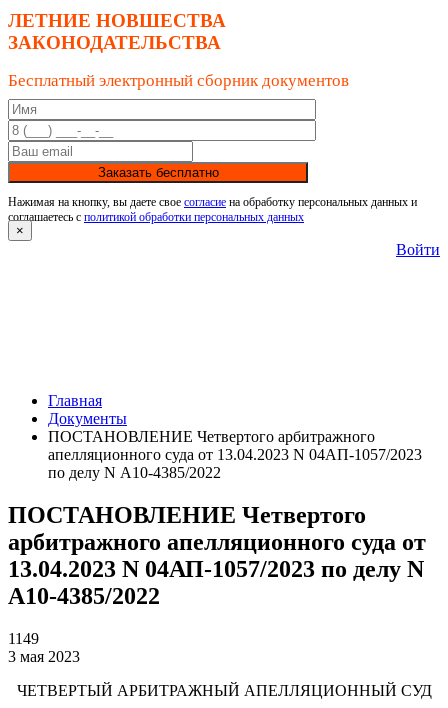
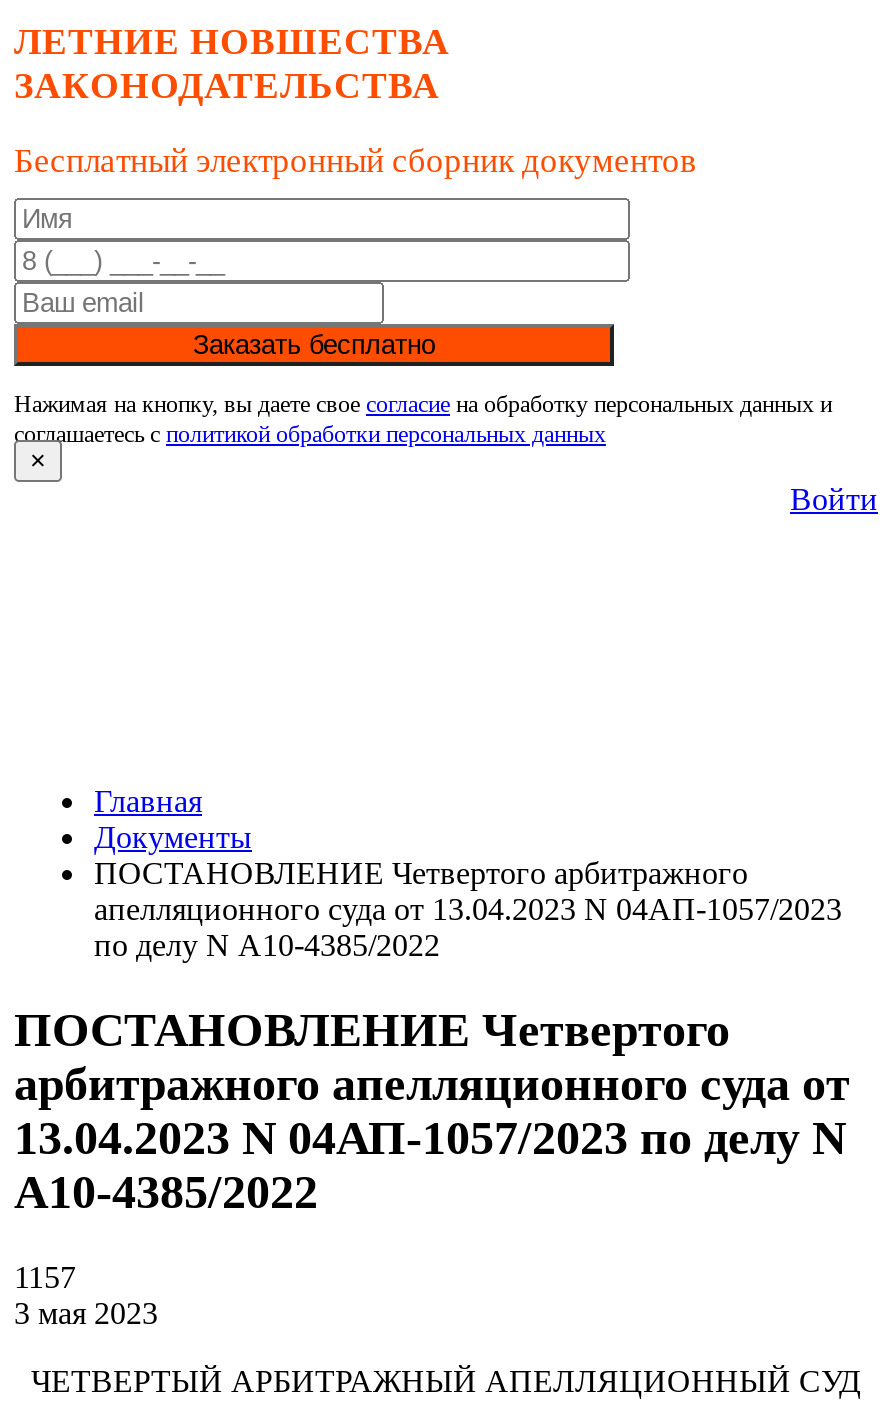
- 1149
+ 1157
